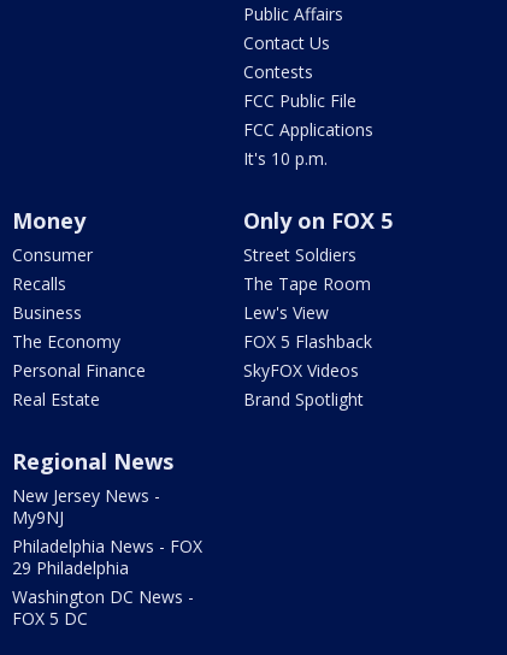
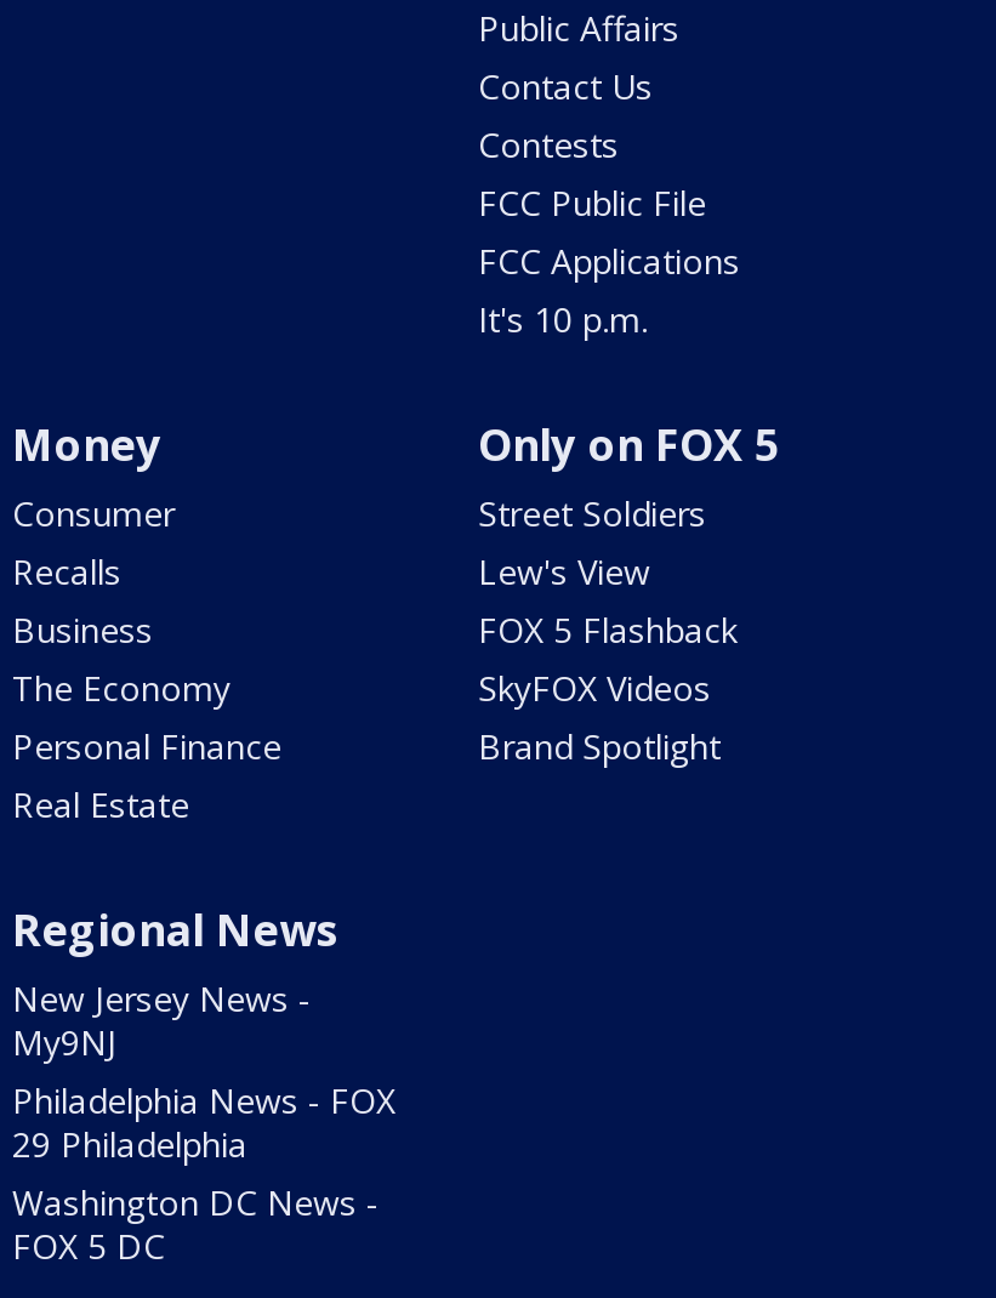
- The Tape Room

moved up: Lew's View | FOX 5 Flashback | SkyFOX Videos | Brand Spotlight
